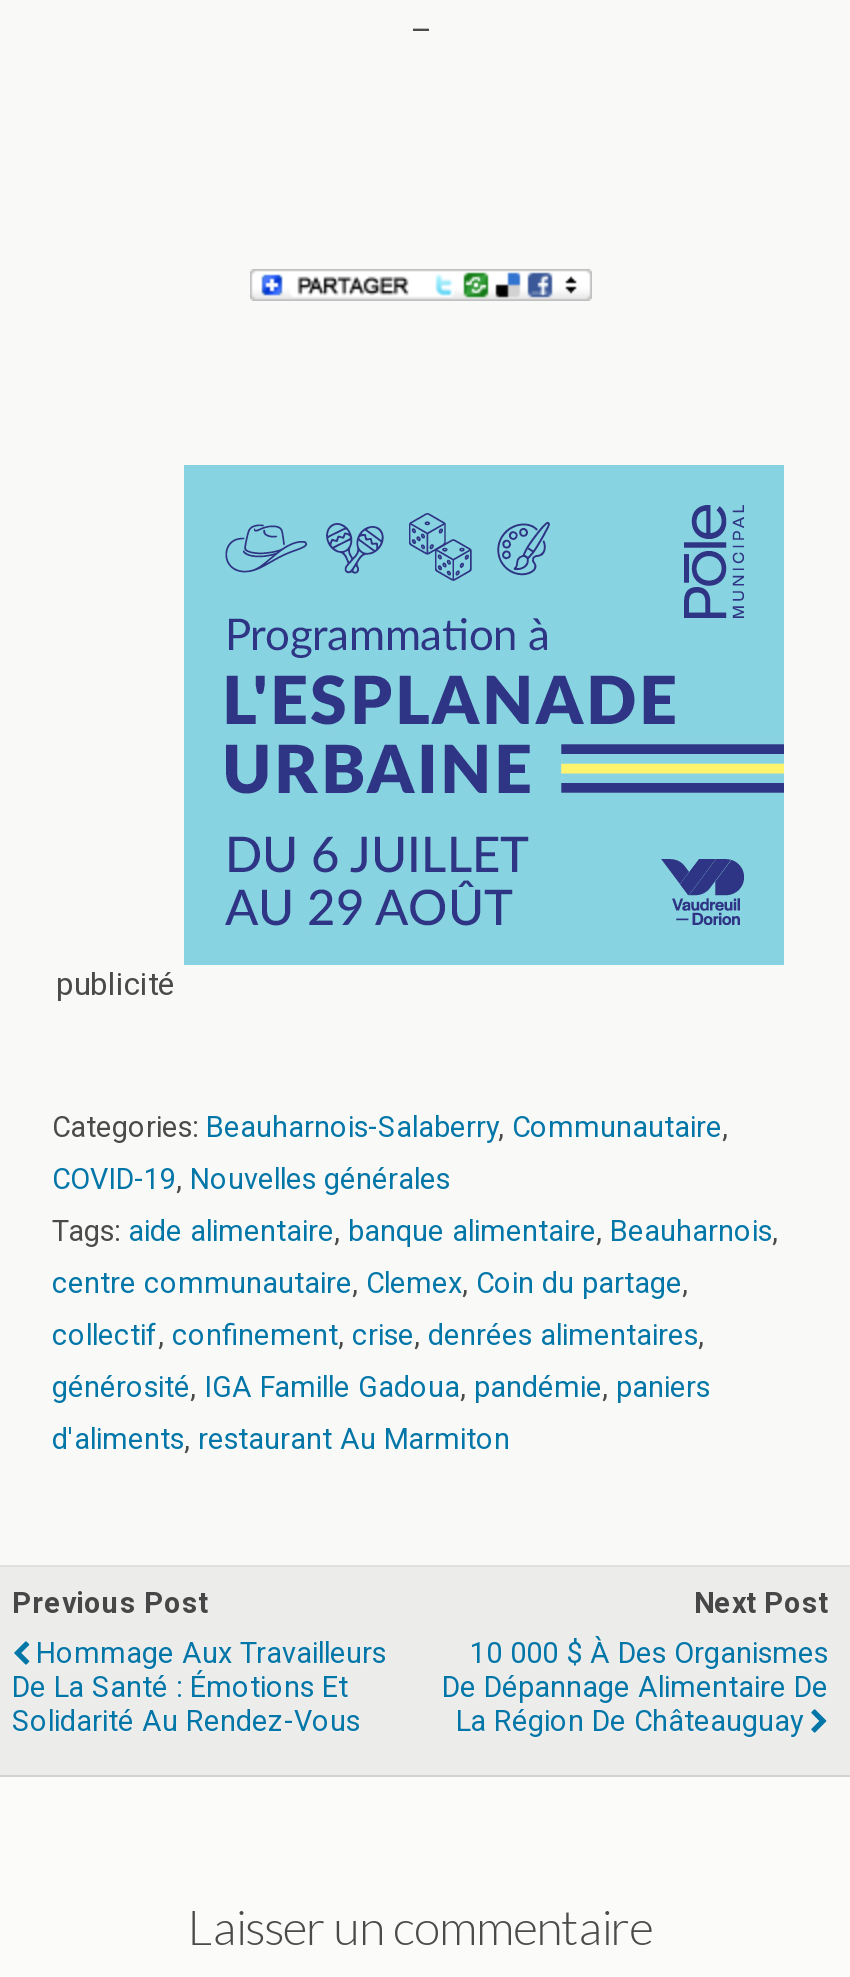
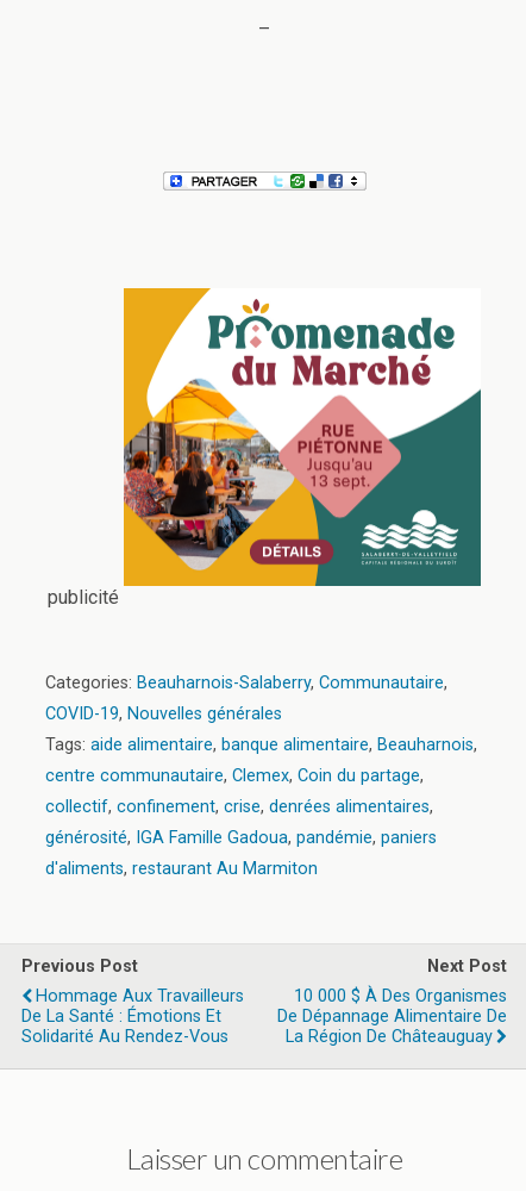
- [image]
+ [image]
